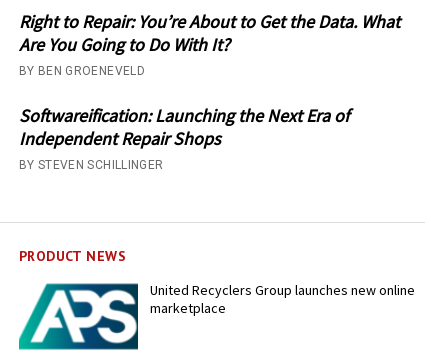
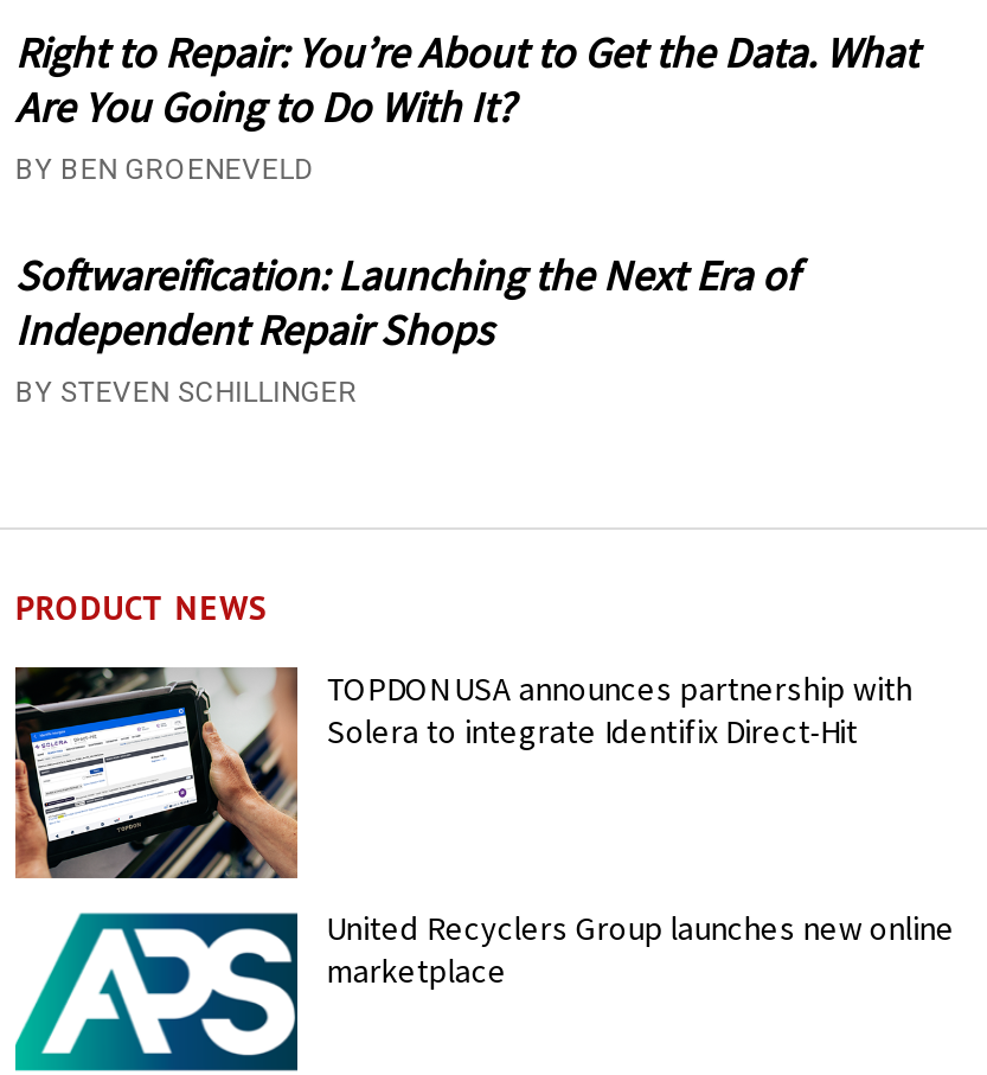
+ [image]
+ TOPDON USA announces partnership with
+ Solera to integrate Identifix Direct-Hit
